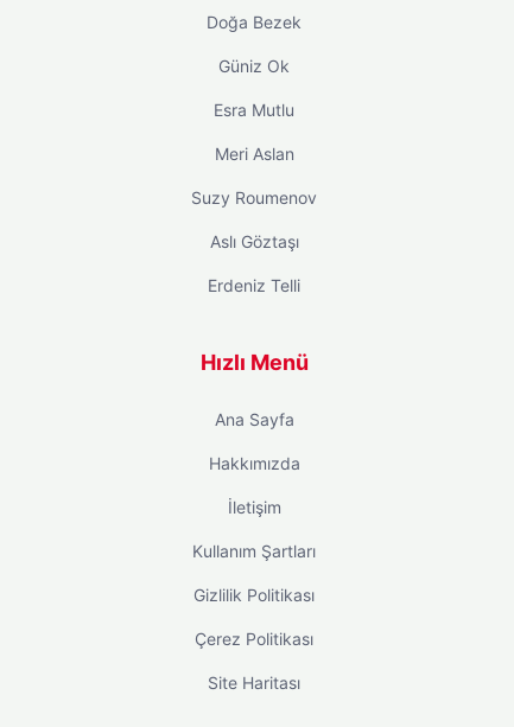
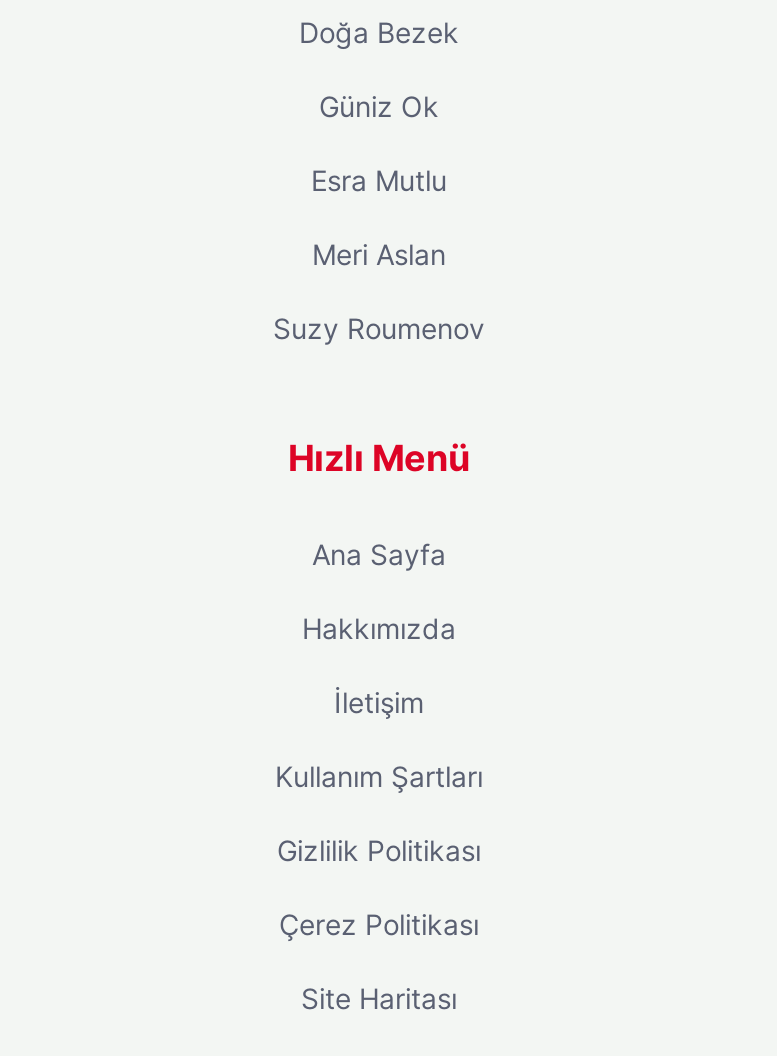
- Aslı Göztaşı
- Erdeniz Telli
